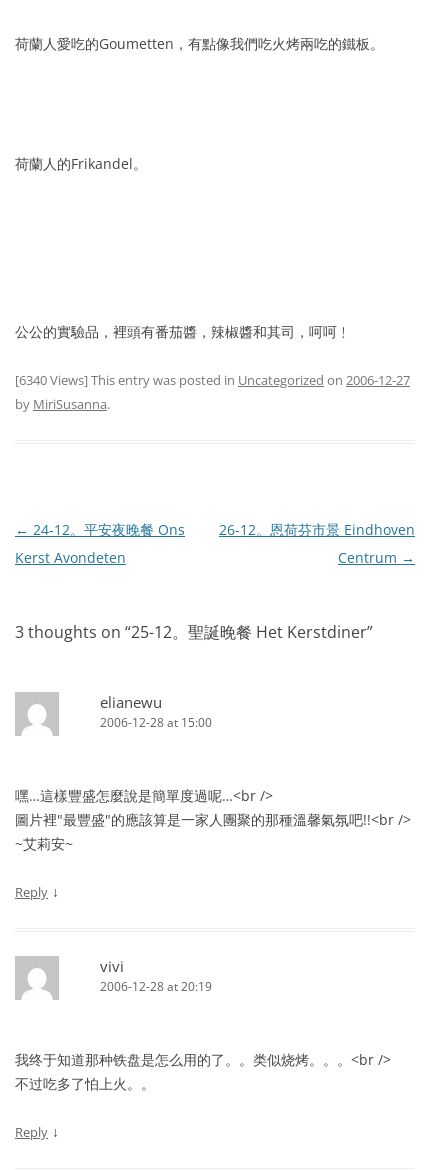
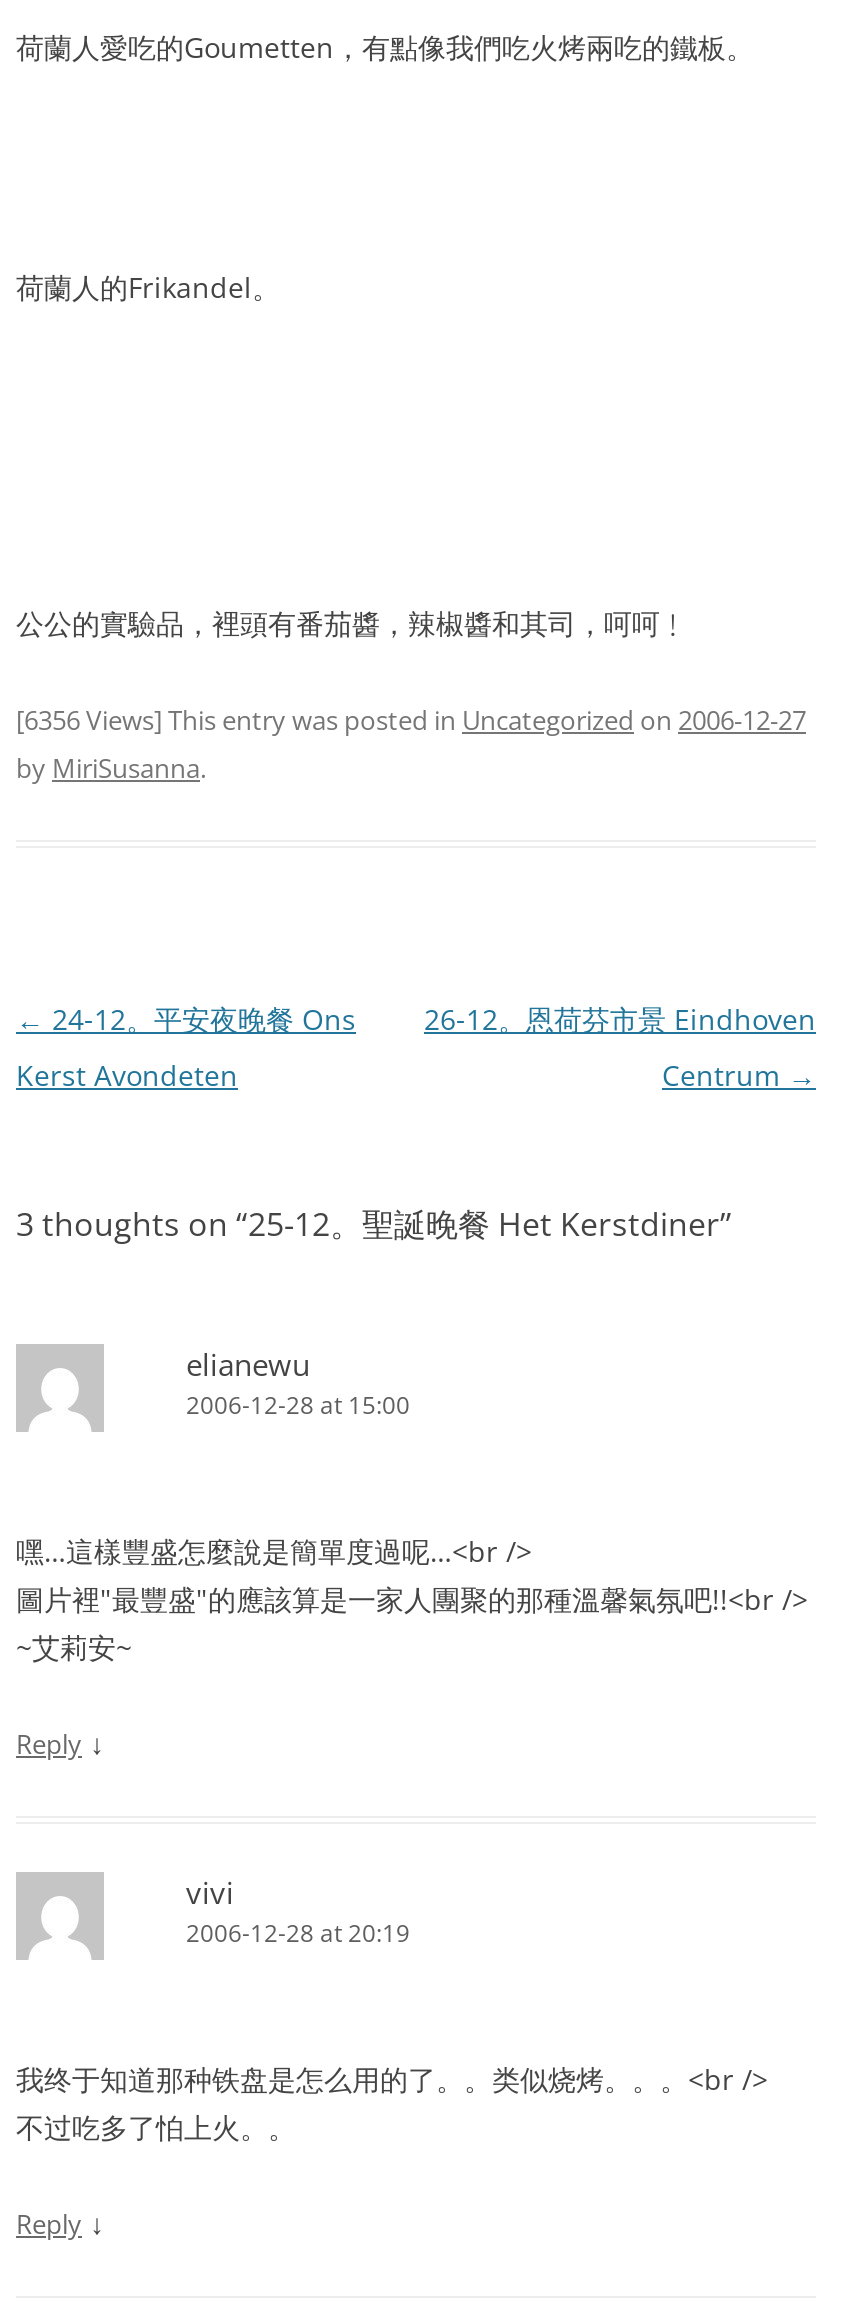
- [6340 Views] This entry was posted in Uncategorized on 2006-12-27
+ [6356 Views] This entry was posted in Uncategorized on 2006-12-27
